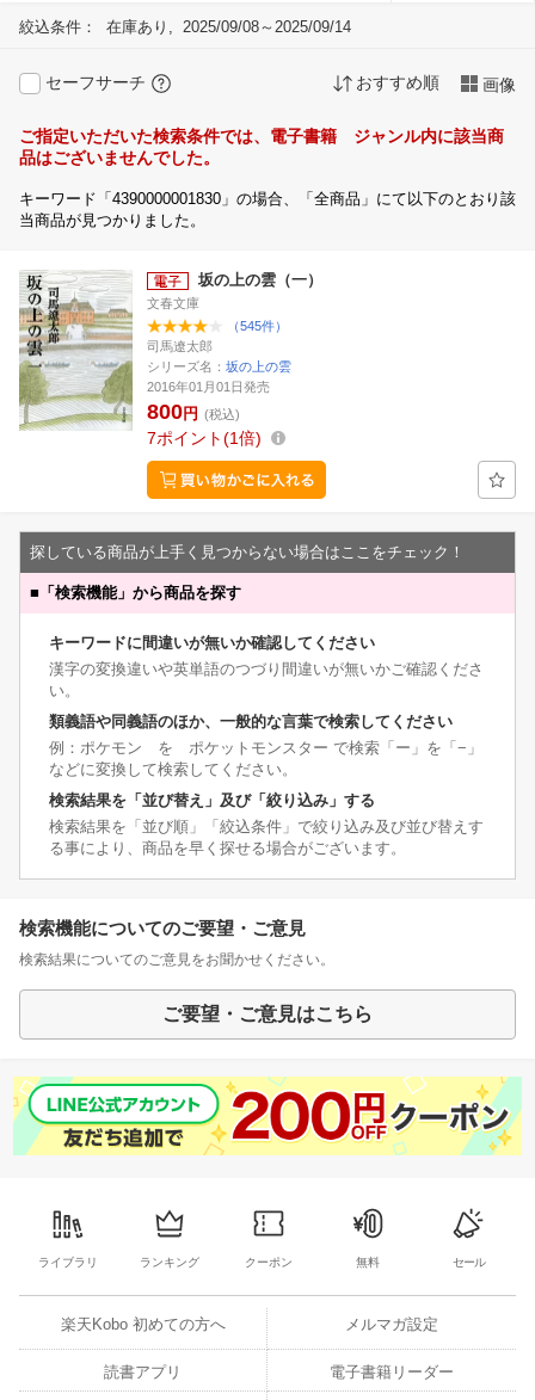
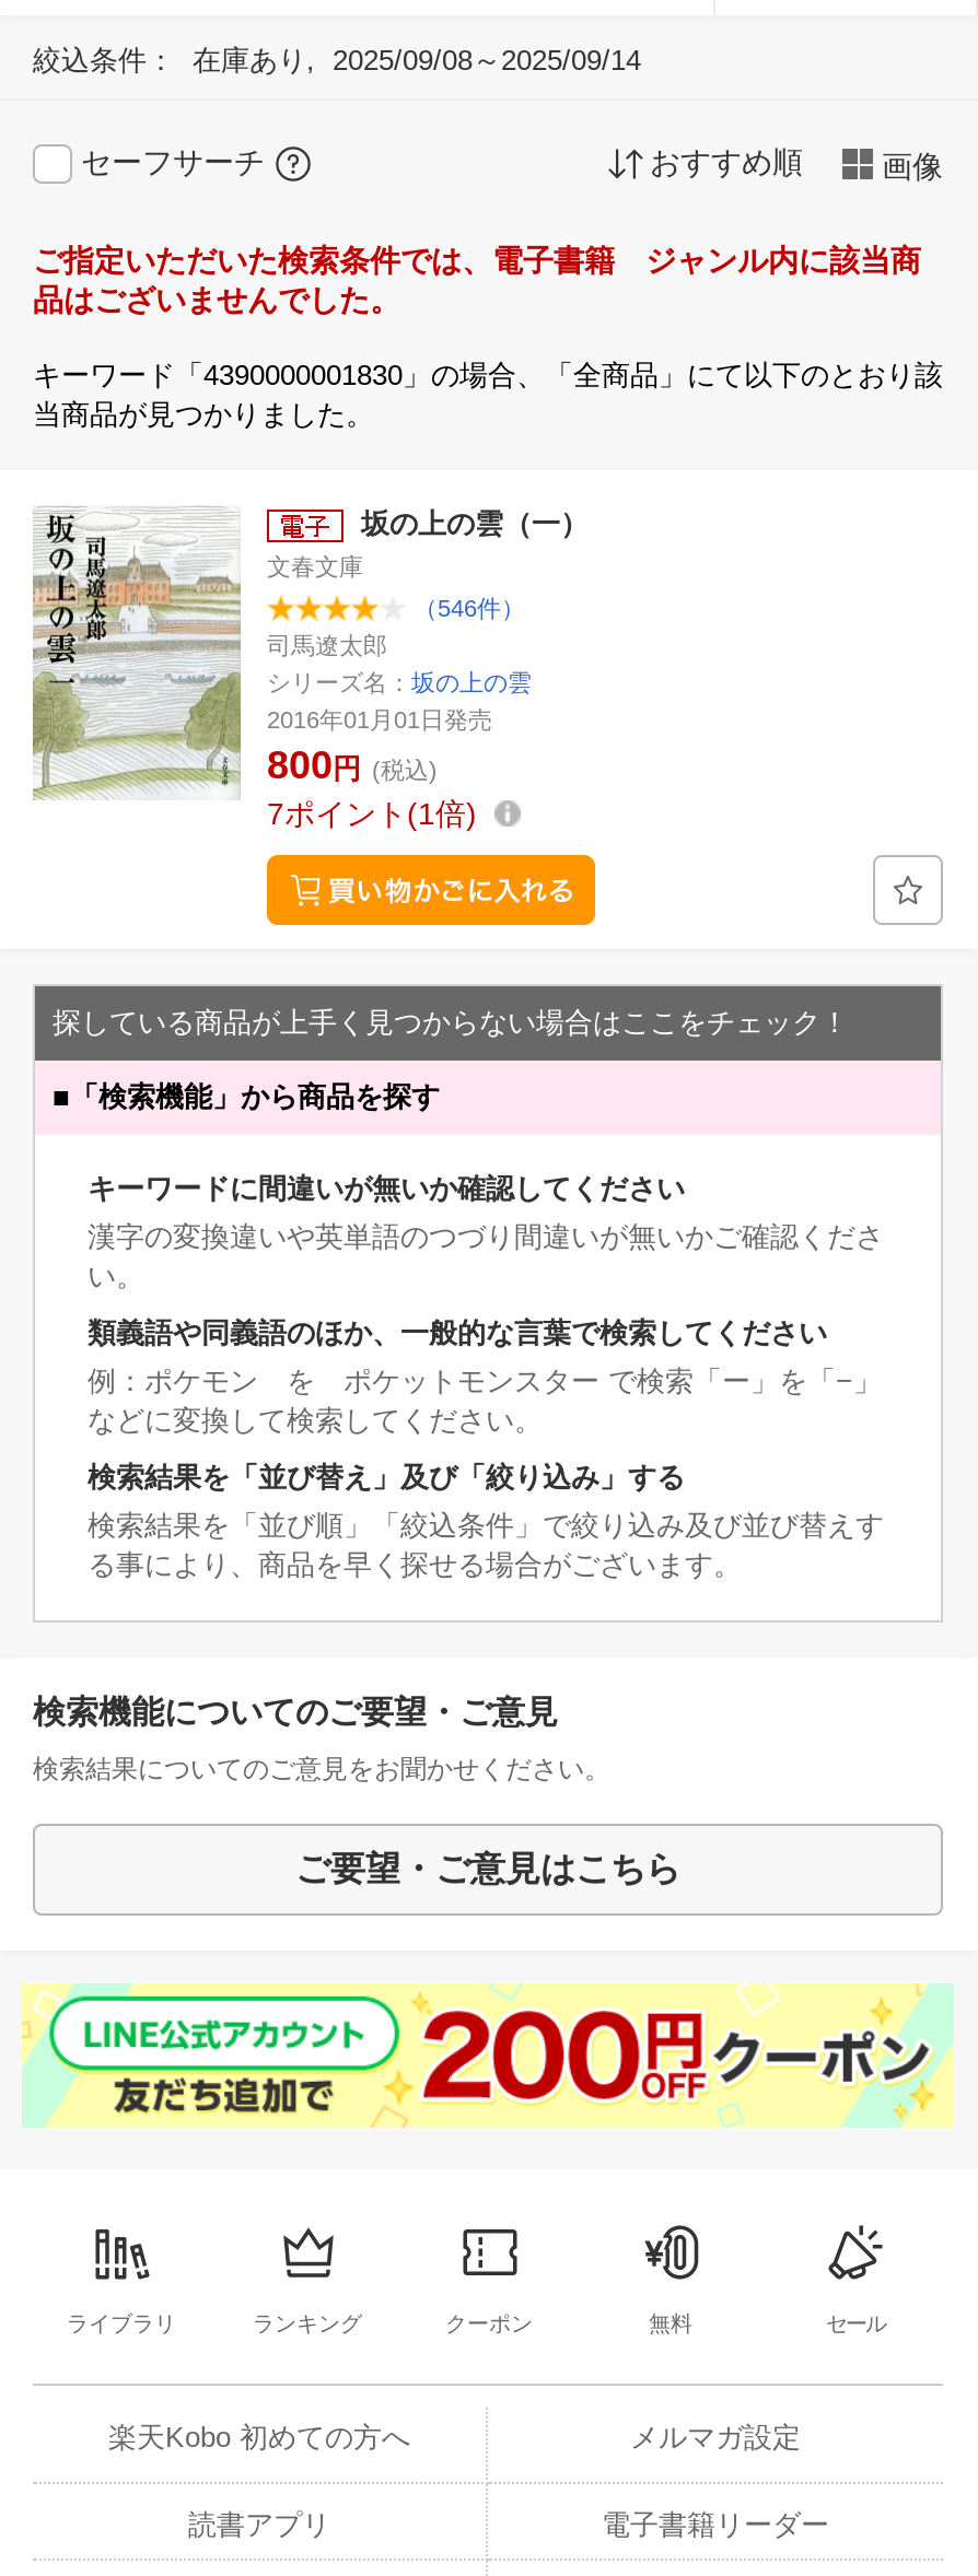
- （545件）
+ （546件）
